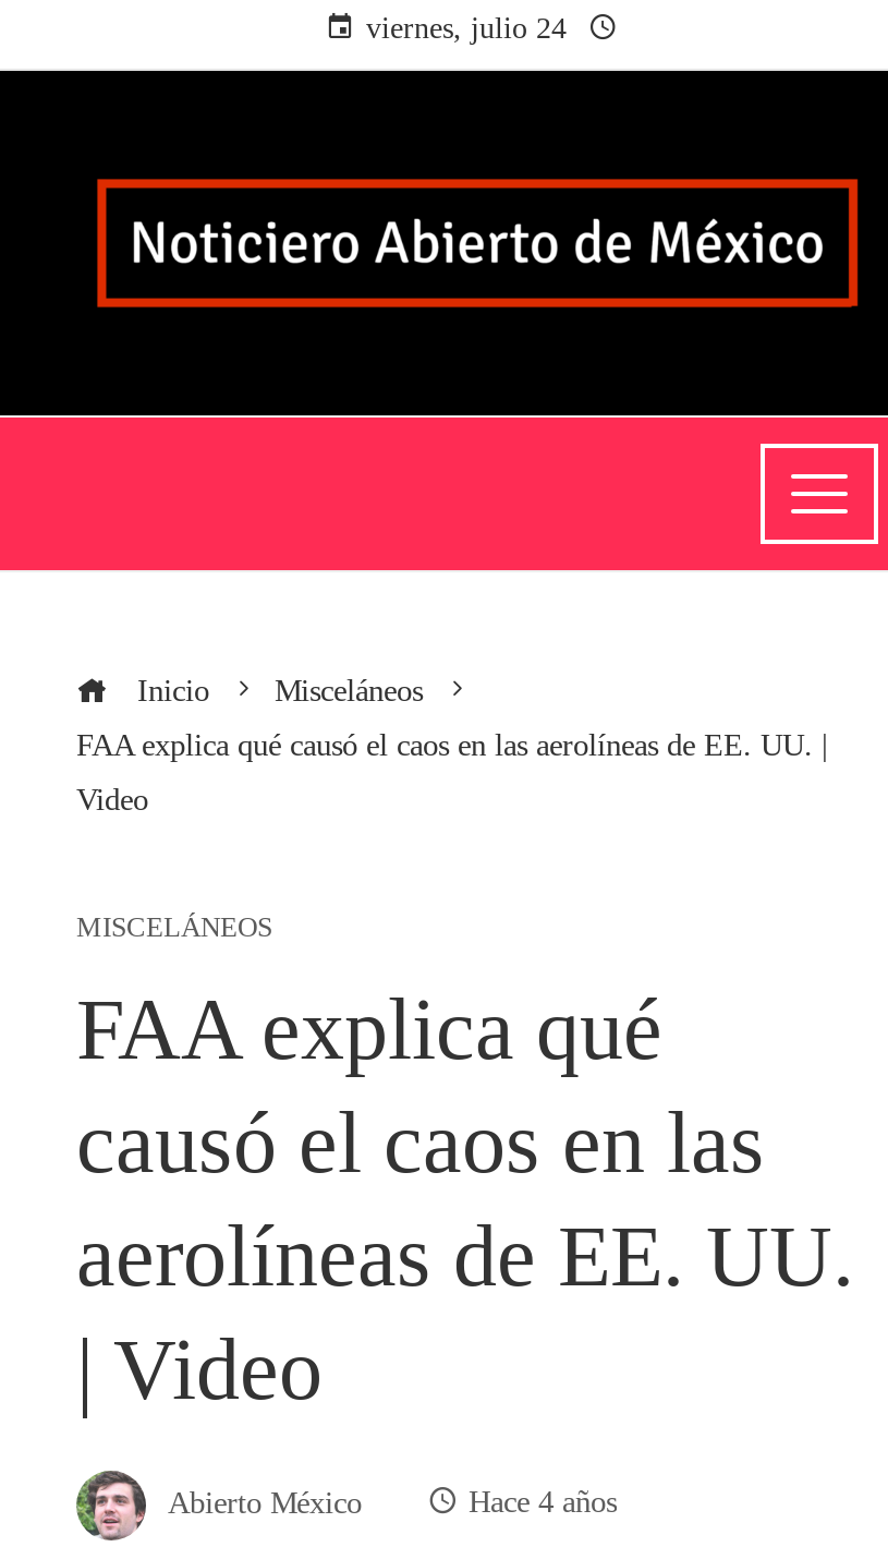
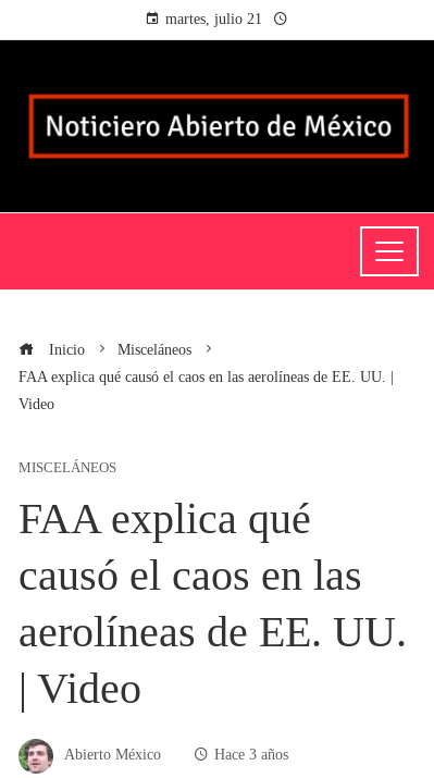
- viernes, julio 24
+ martes, julio 21

- Hace 4 años
+ Hace 3 años
